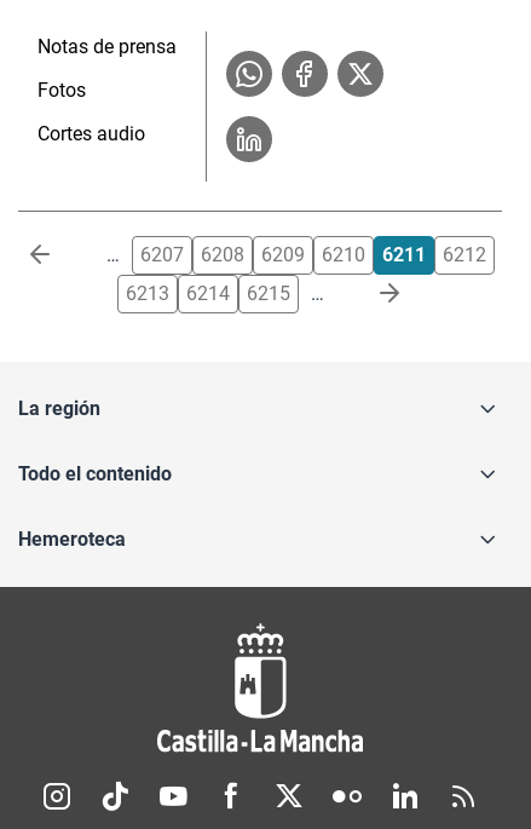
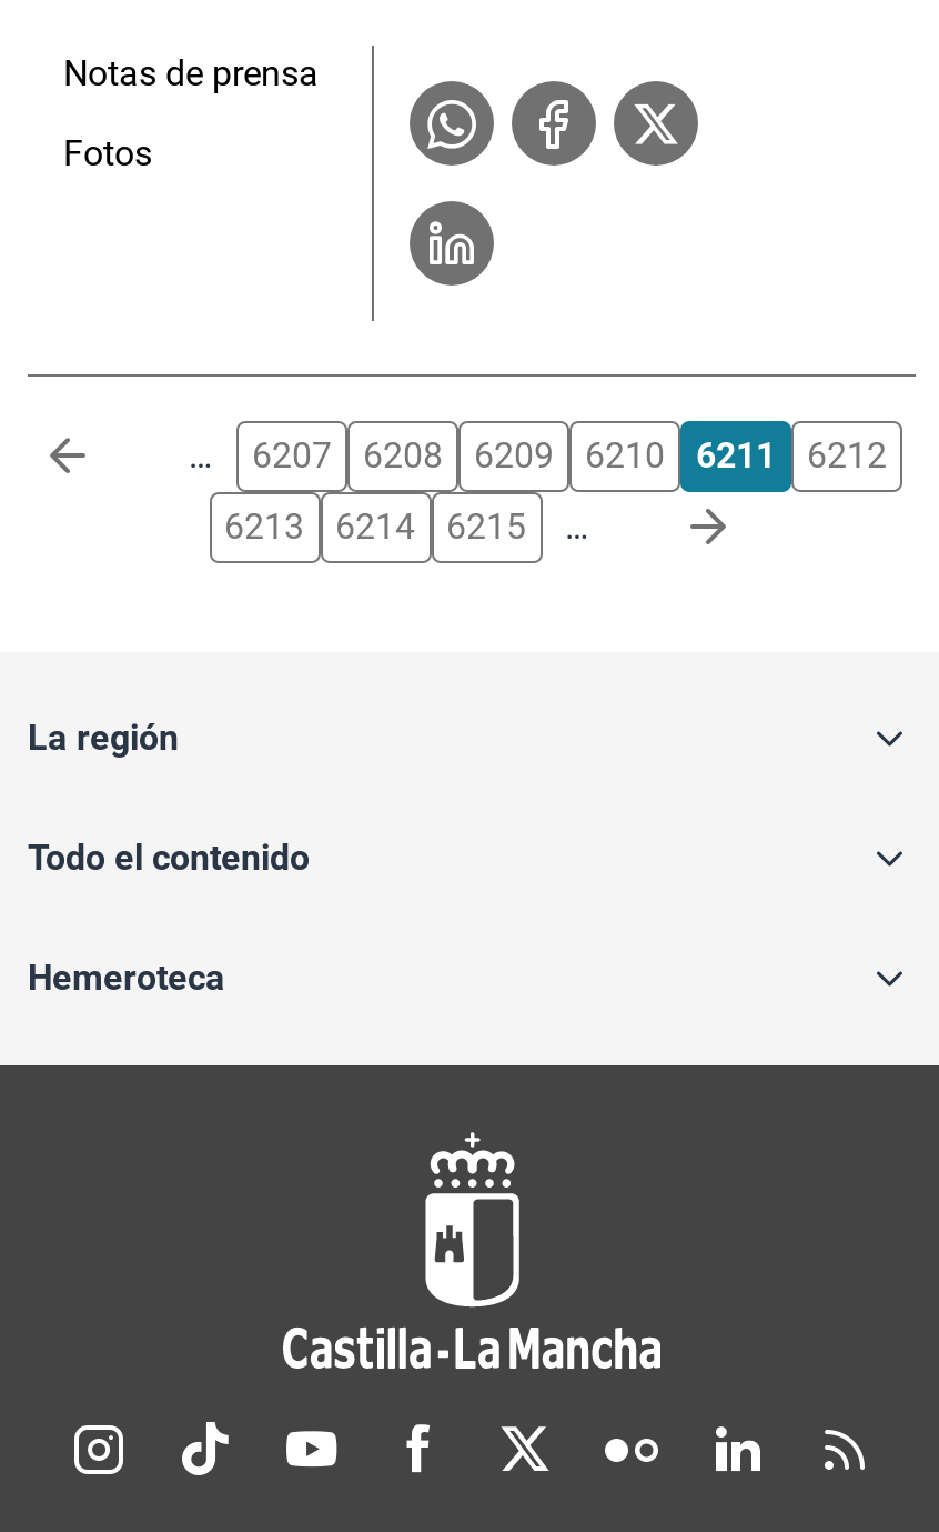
- Cortes audio
